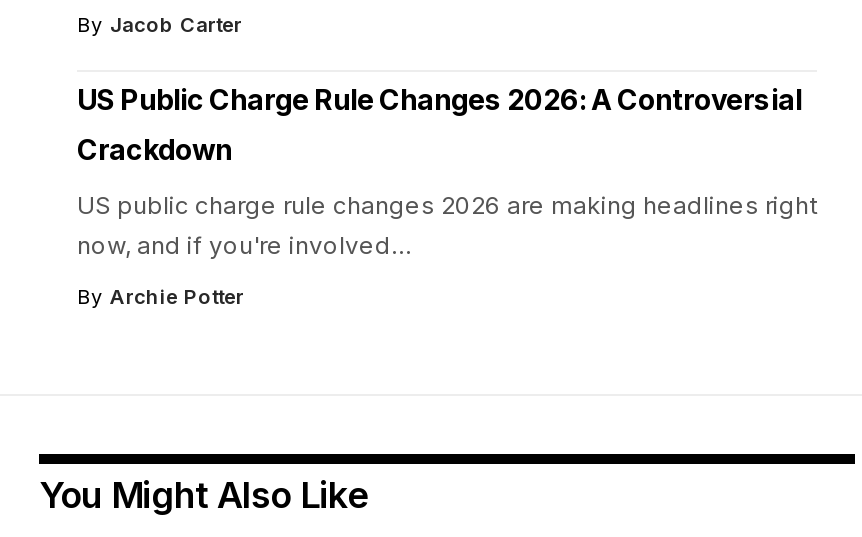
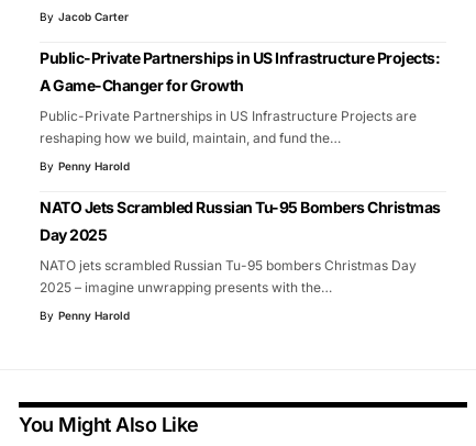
- US Public Charge Rule Changes 2026: A Controversial
- Crackdown
- US public charge rule changes 2026 are making headlines right
- now, and if you're involved…
- By Archie Potter
+ Public-Private Partnerships in US Infrastructure Projects:
+ A Game-Changer for Growth
+ Public-Private Partnerships in US Infrastructure Projects are
+ reshaping how we build, maintain, and fund the …
+ By Penny Harold
+ NATO Jets Scrambled Russian Tu-95 Bombers Christmas
+ Day 2025
+ NATO jets scrambled Russian Tu-95 bombers Christmas Day
+ 2025 – imagine unwrapping presents with the …
+ By Penny Harold
